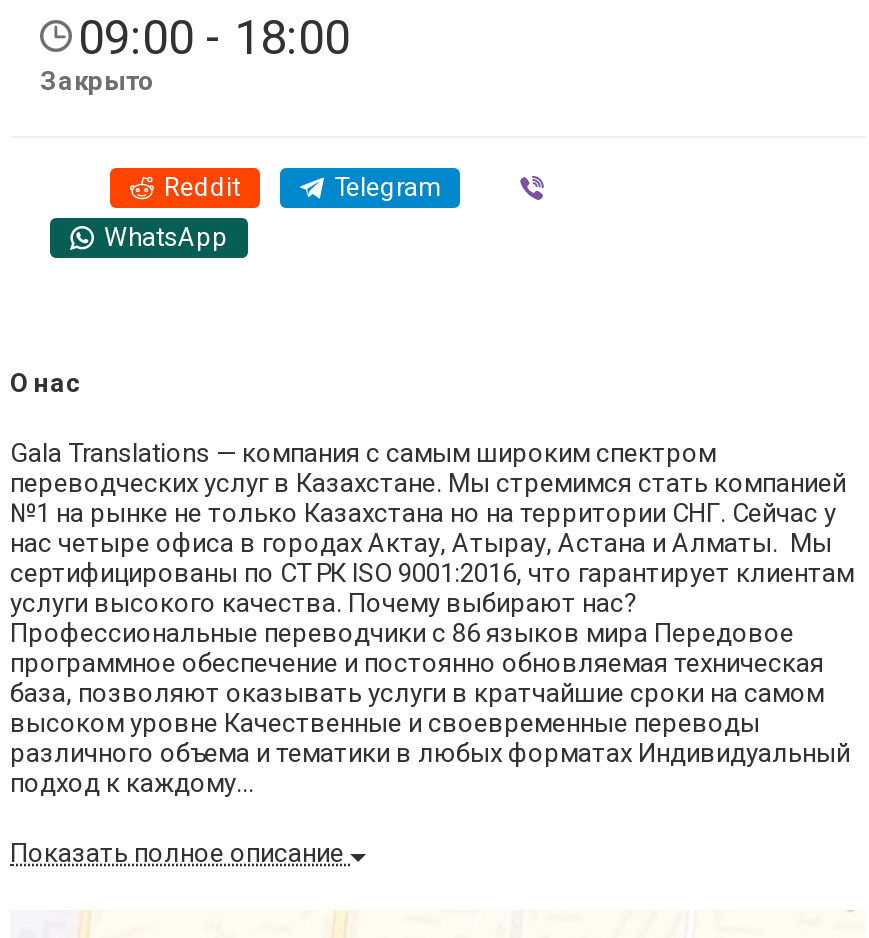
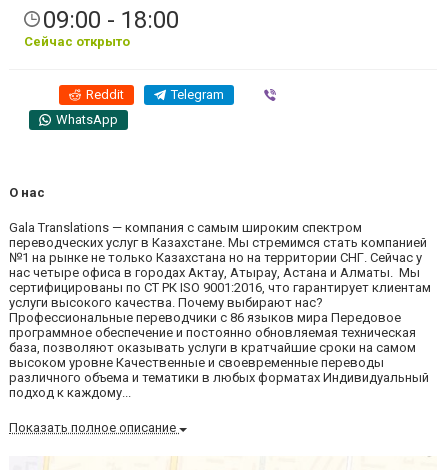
- Закрыто
+ Сейчас открыто
